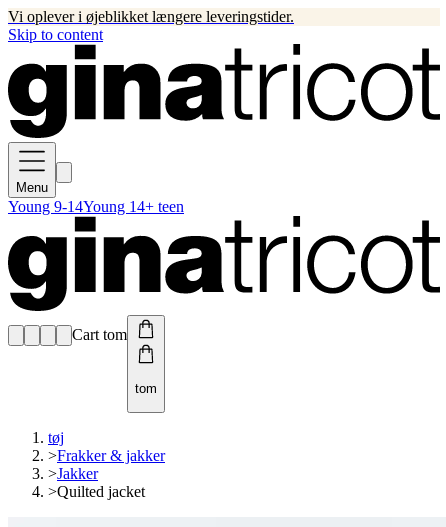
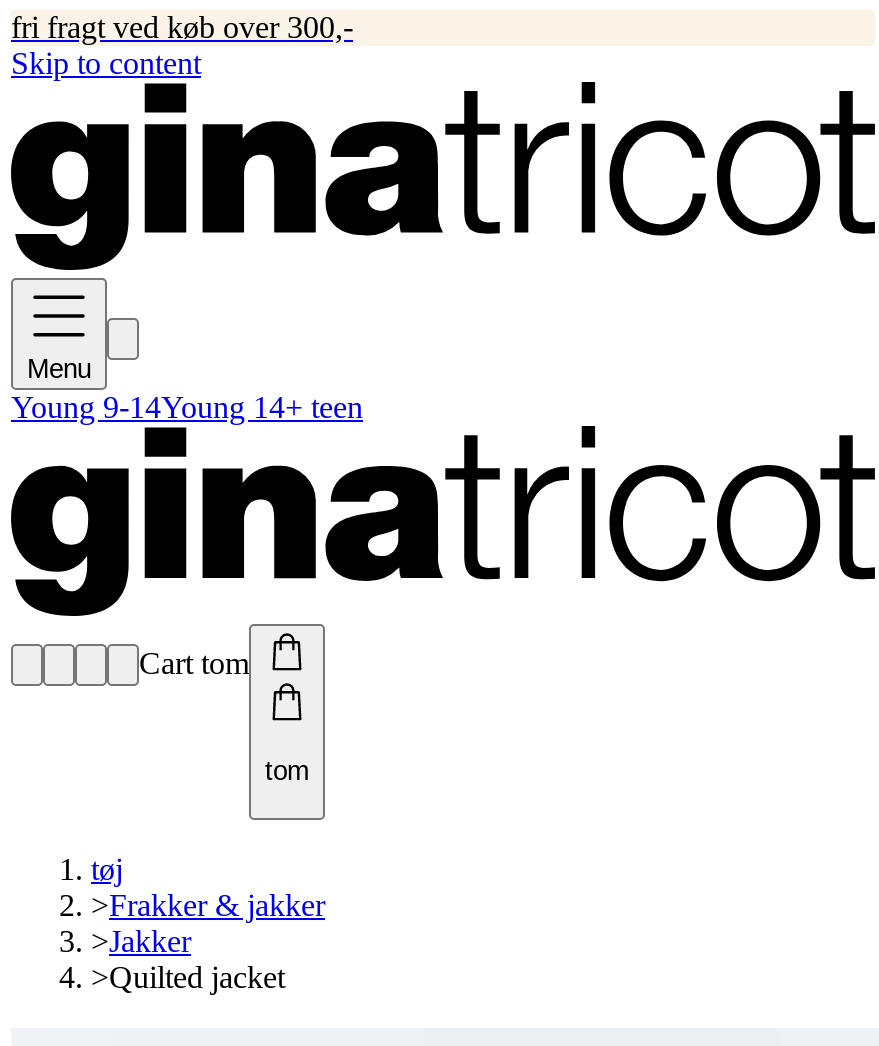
- Vi oplever i øjeblikket længere leveringstider.
+ fri fragt ved køb over 300,-
